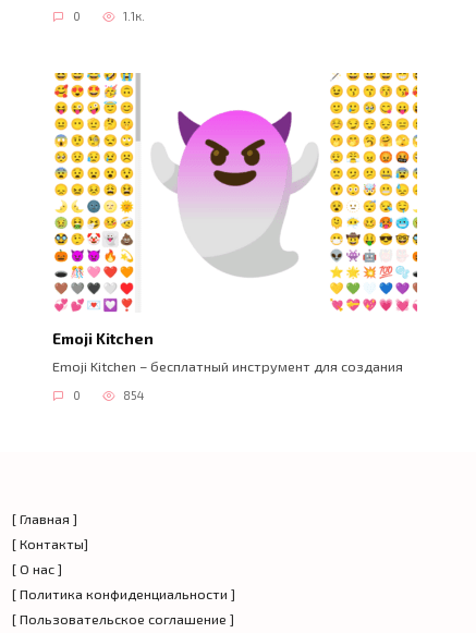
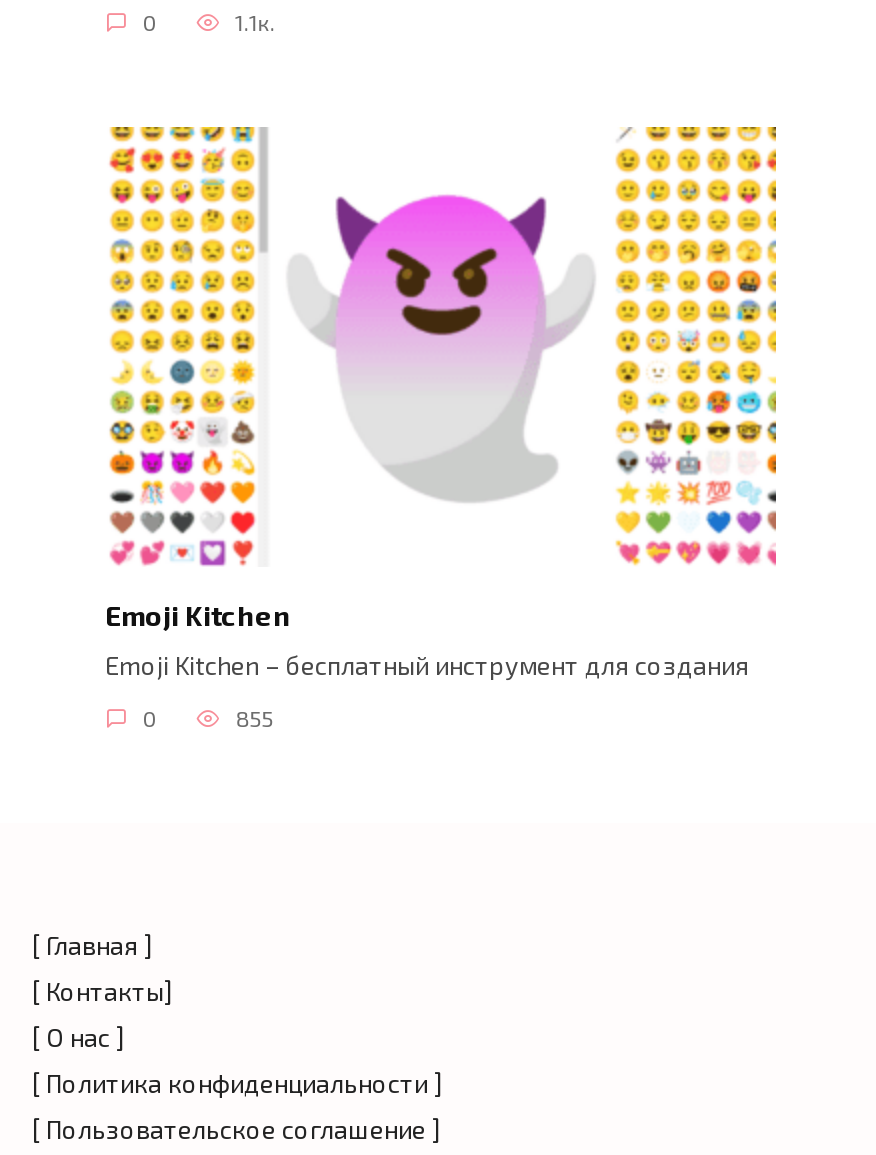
- 854
+ 855
